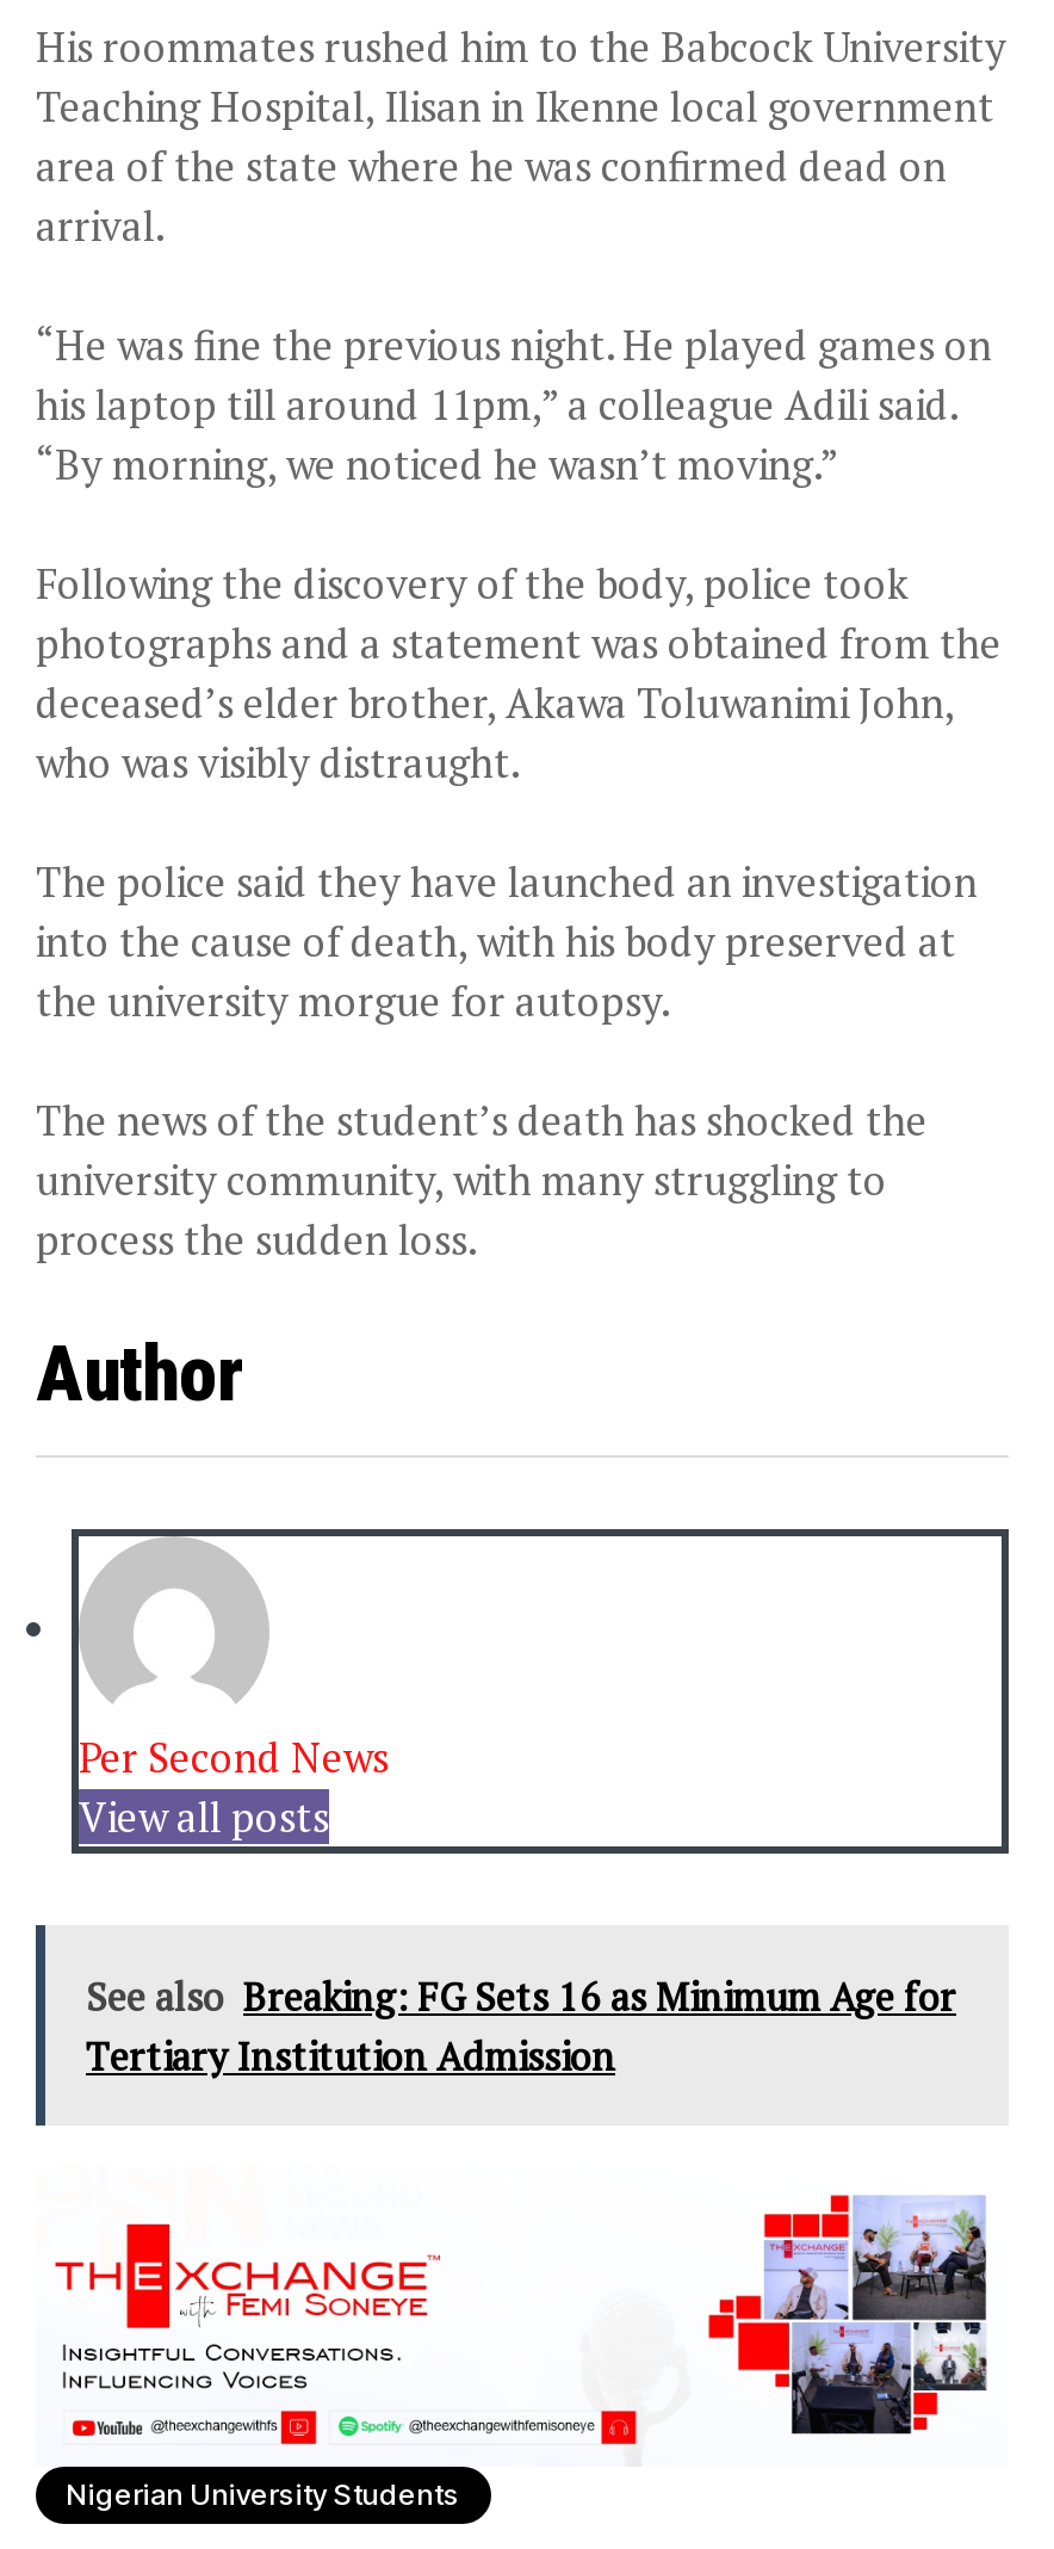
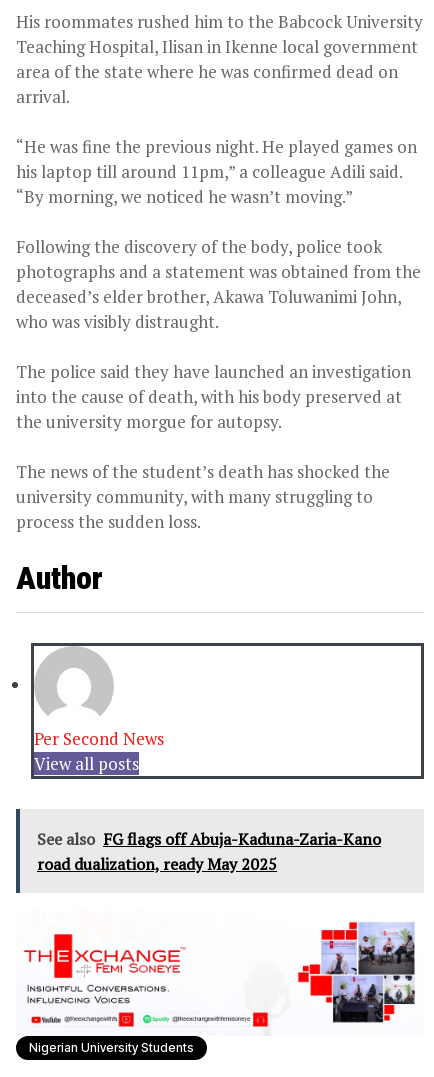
- See also Breaking: FG Sets 16 as Minimum Age for
- Tertiary Institution Admission
+ See also FG flags off Abuja-Kaduna-Zaria-Kano
+ road dualization, ready May 2025
